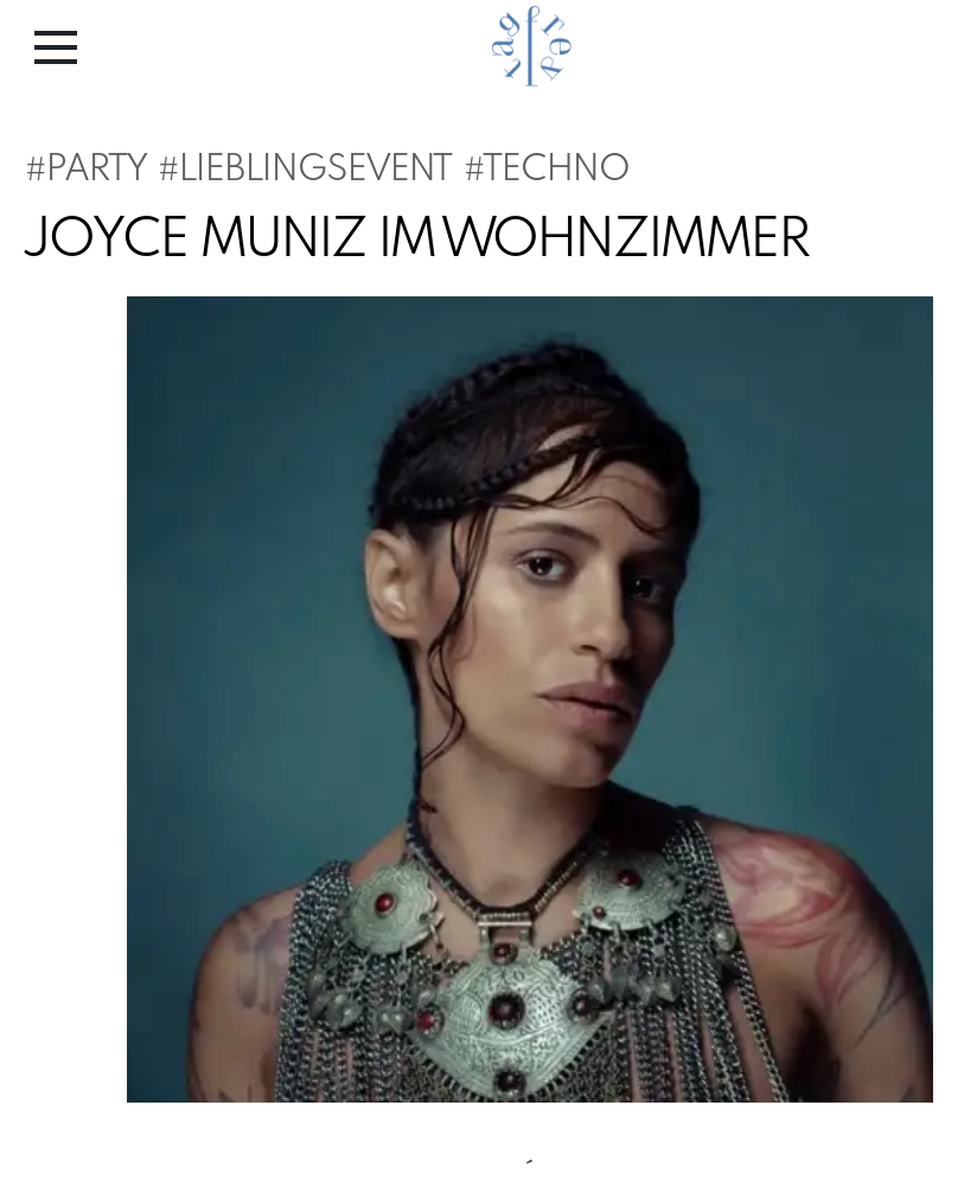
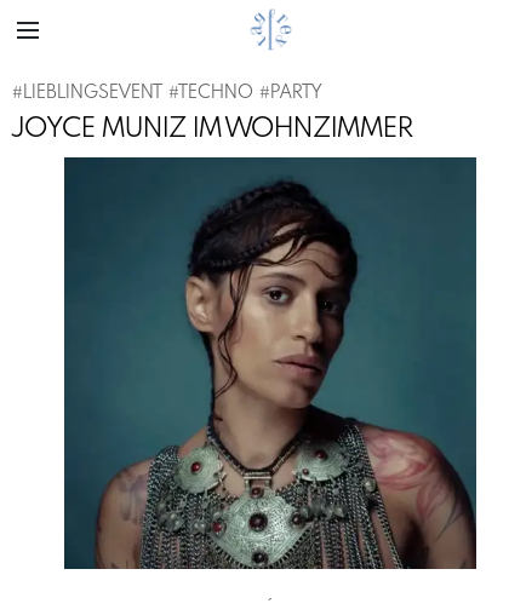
- #PARTY #LIEBLINGSEVENT #TECHNO
+ #LIEBLINGSEVENT #TECHNO #PARTY
